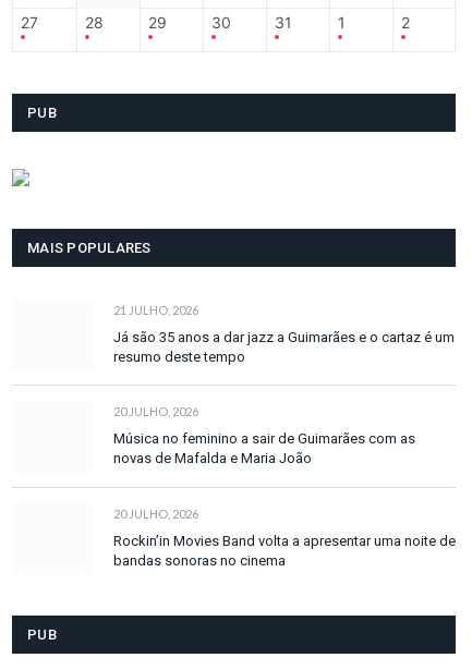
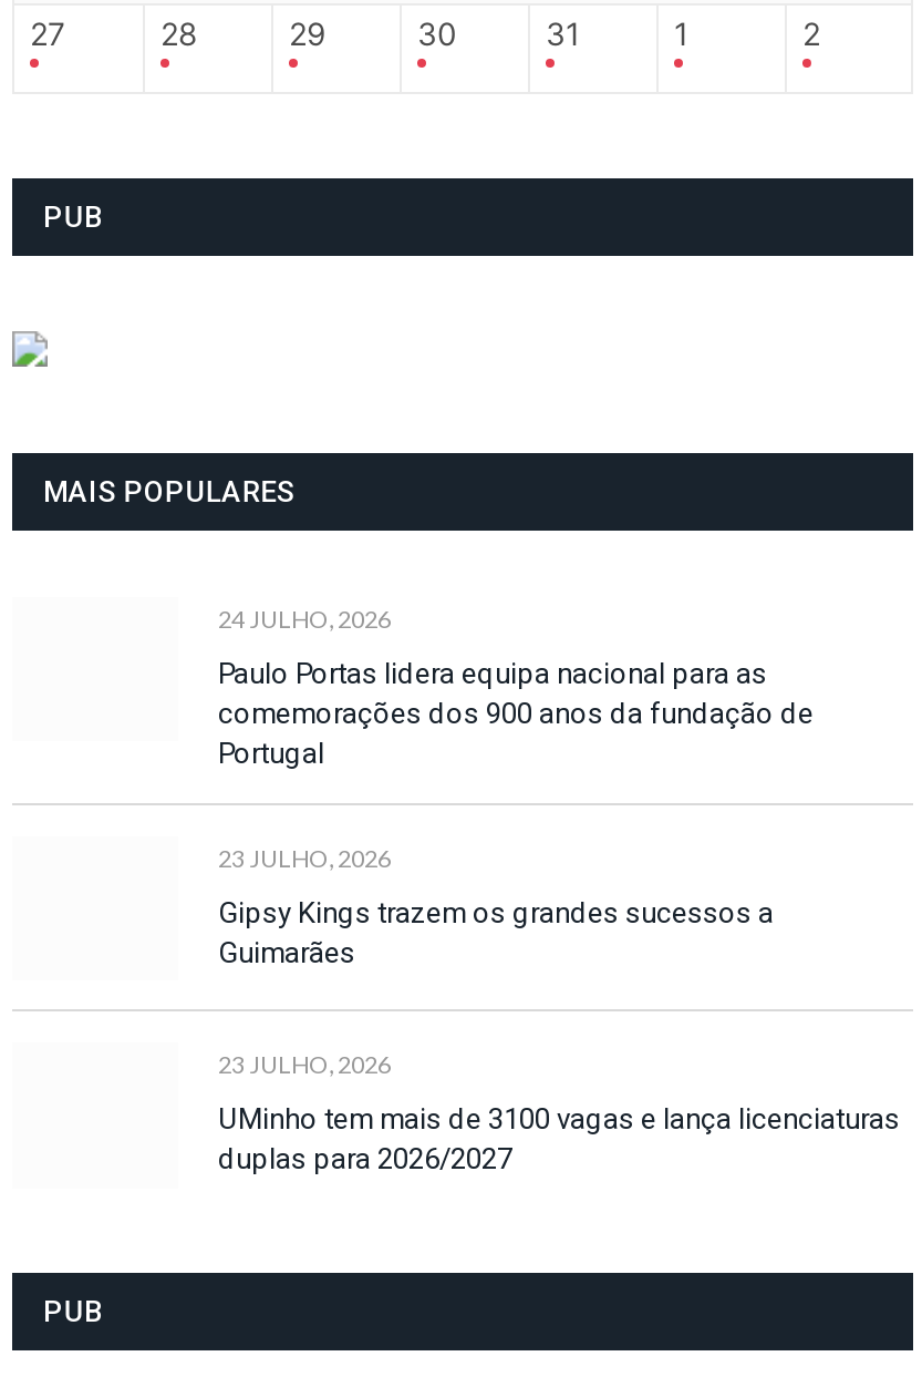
- 21 JULHO, 2026
+ 24 JULHO, 2026

- Já são 35 anos a dar jazz a Guimarães e o cartaz é um
- resumo deste tempo
+ Paulo Portas lidera equipa nacional para as
+ comemorações dos 900 anos da fundação de
+ Portugal

- 20 JULHO, 2026
+ 23 JULHO, 2026

- Música no feminino a sair de Guimarães com as
- novas de Mafalda e Maria João
+ Gipsy Kings trazem os grandes sucessos a
+ Guimarães

- 20 JULHO, 2026
+ 23 JULHO, 2026

- Rockin’in Movies Band volta a apresentar uma noite de
- bandas sonoras no cinema
+ UMinho tem mais de 3100 vagas e lança licenciaturas
+ duplas para 2026/2027
